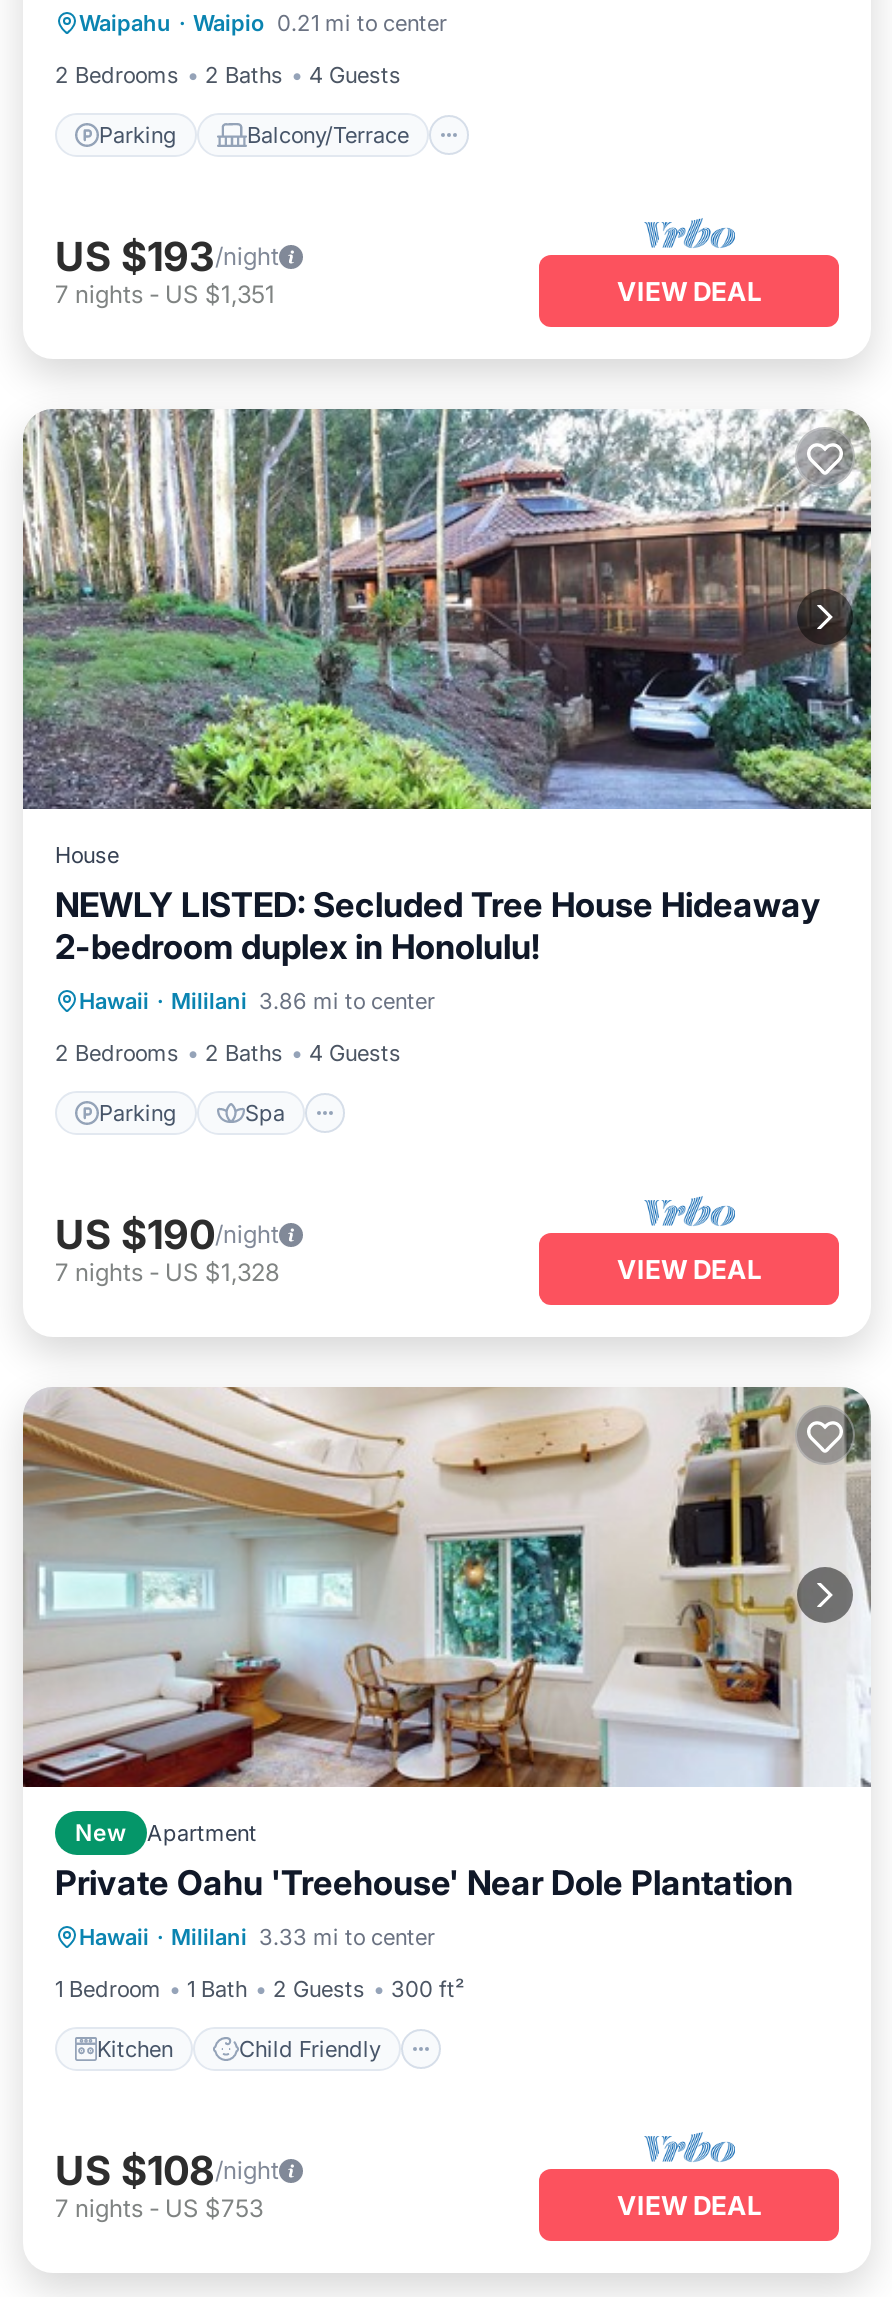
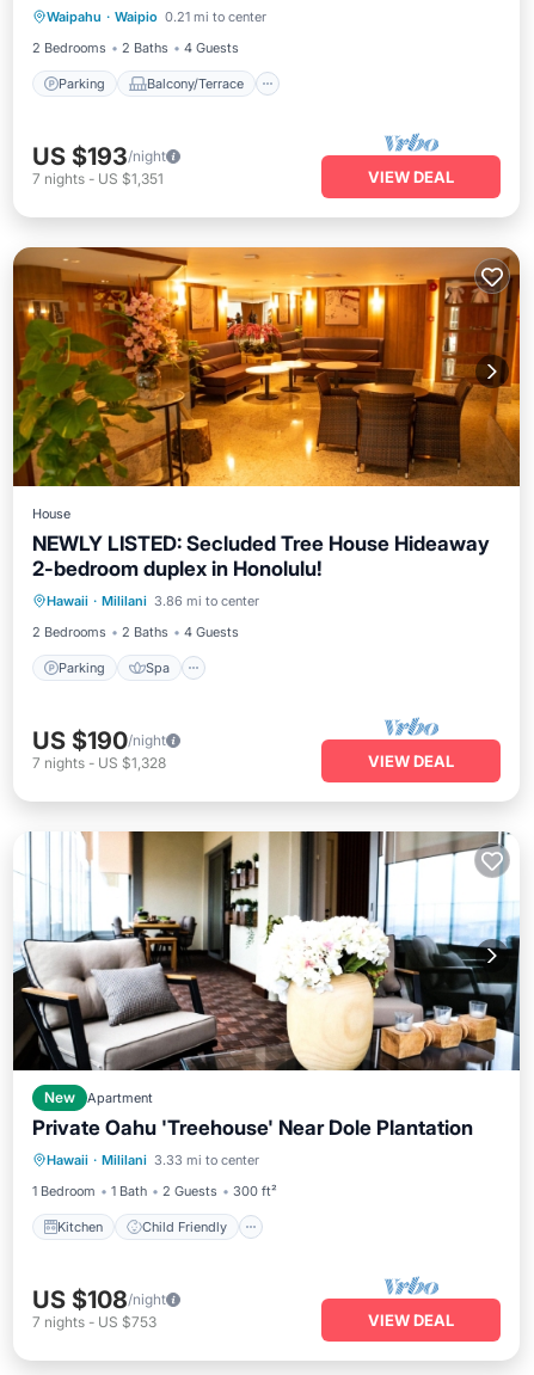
- [image]
+ [image]

- [image]
+ [image]
